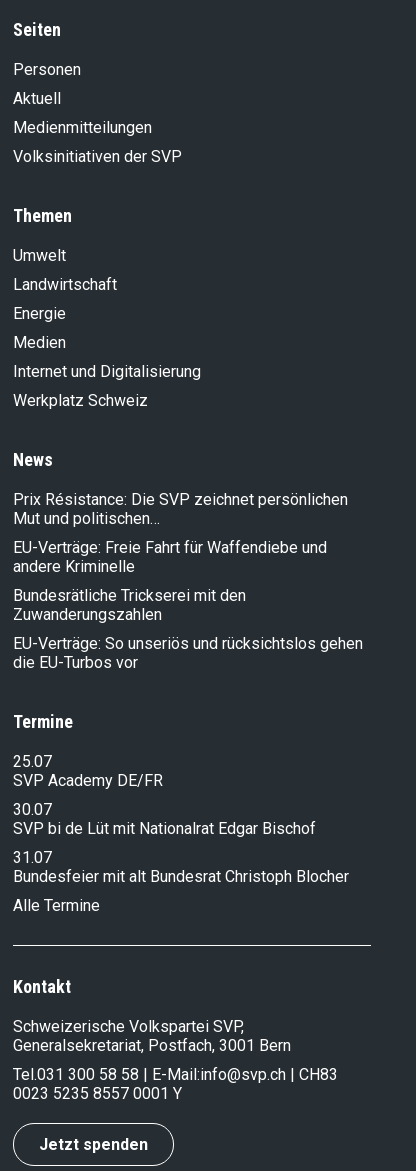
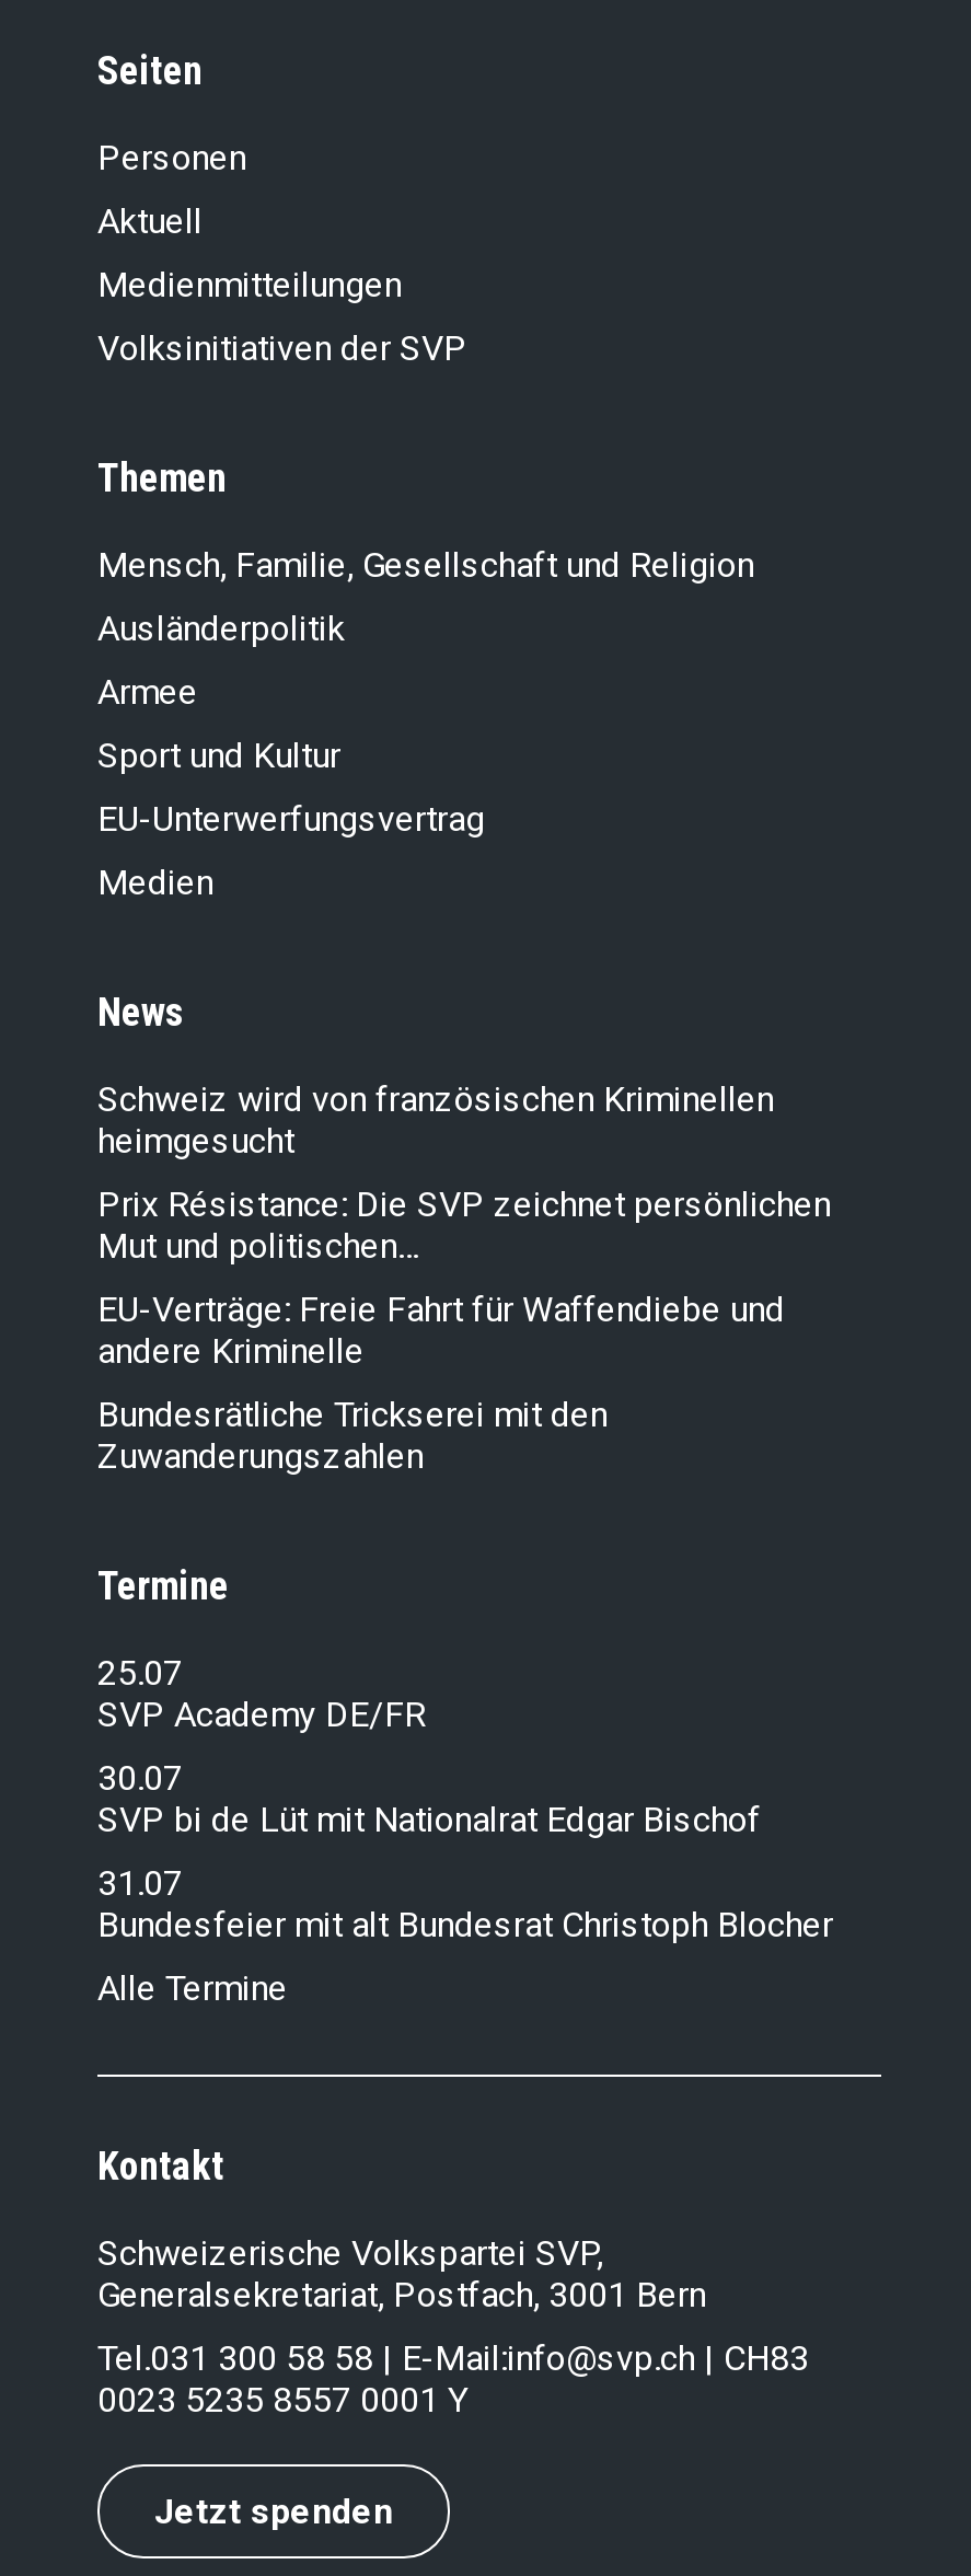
- Umwelt
- Landwirtschaft
- Energie
+ Mensch, Familie, Gesellschaft und Religion
+ Ausländerpolitik
+ Armee
+ Sport und Kultur
+ EU-Unterwerfungsvertrag

moved down: Medien

- Internet und Digitalisierung
- Werkplatz Schweiz

+ Schweiz wird von französischen Kriminellen
+ heimgesucht

moved down: Prix Résistance: Die SVP zeichnet persönlichen | Mut und politischen… | EU-Verträge: Freie Fahrt für Waffendiebe und | andere Kriminelle | Bundesrätliche Trickserei mit den | Zuwanderungszahlen

- EU-Verträge: So unseriös und rücksichtslos gehen
- die EU-Turbos vor
